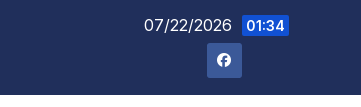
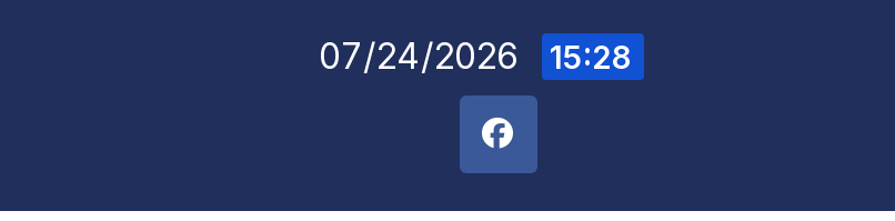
- 07/22/2026 01:34
+ 07/24/2026 15:28
